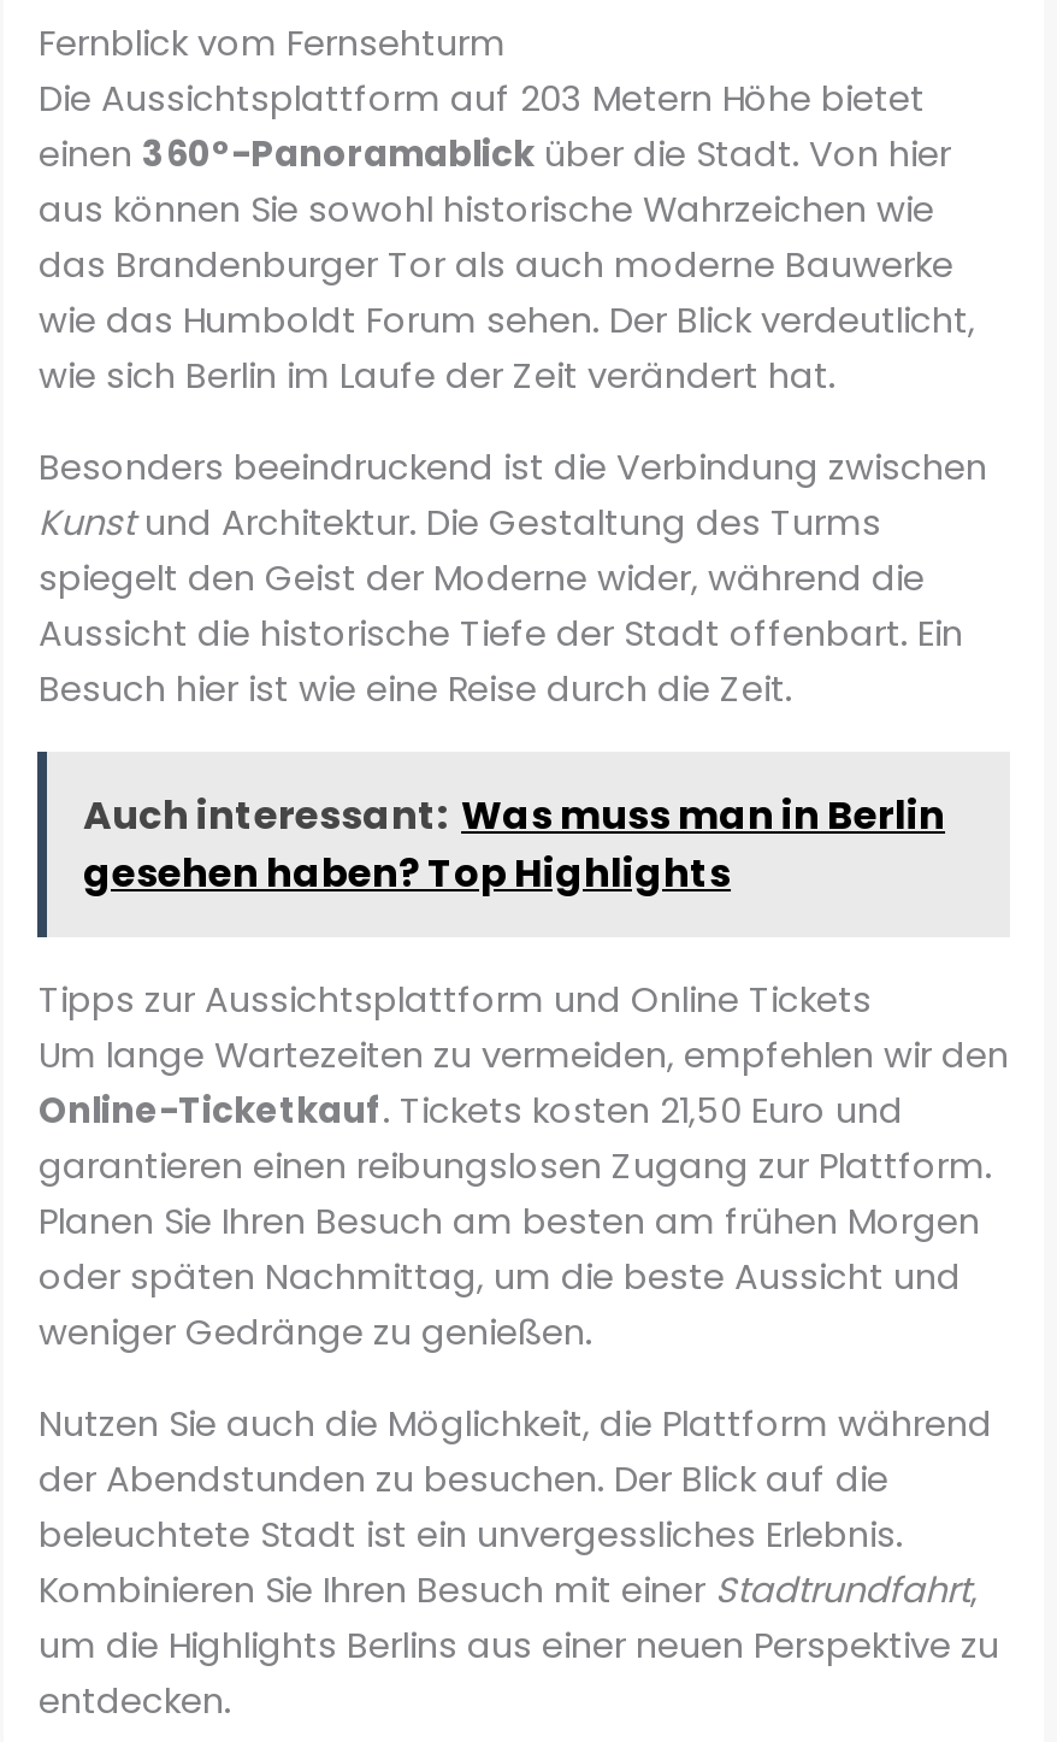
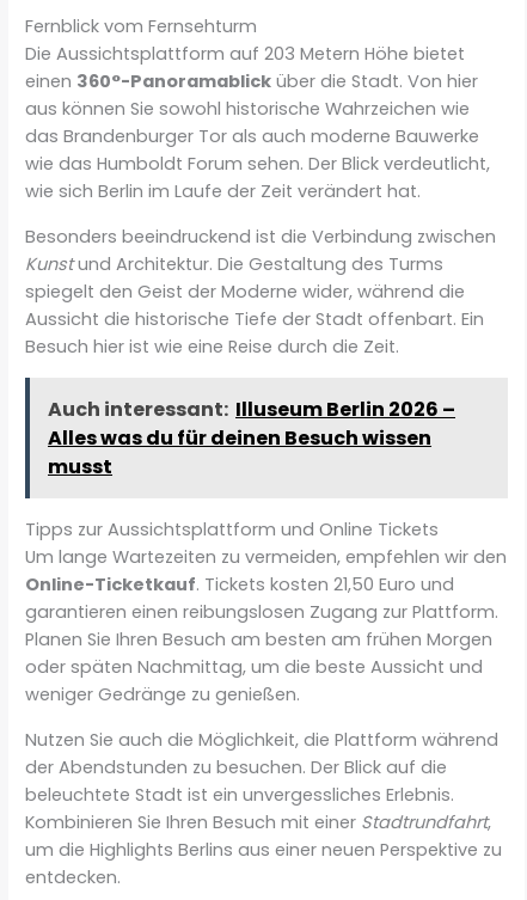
- Auch interessant: Was muss man in Berlin
- gesehen haben? Top Highlights
+ Auch interessant: Illuseum Berlin 2026 –
+ Alles was du für deinen Besuch wissen
+ musst
